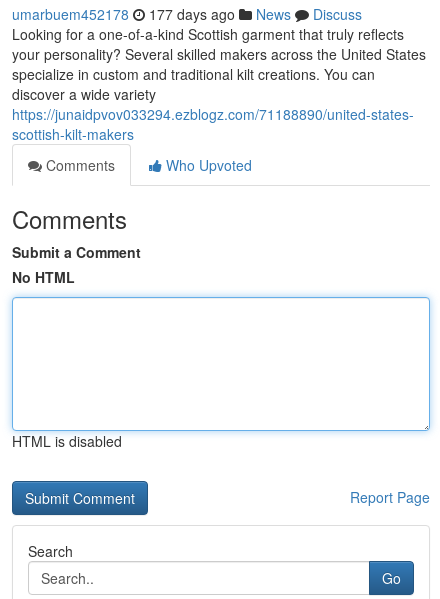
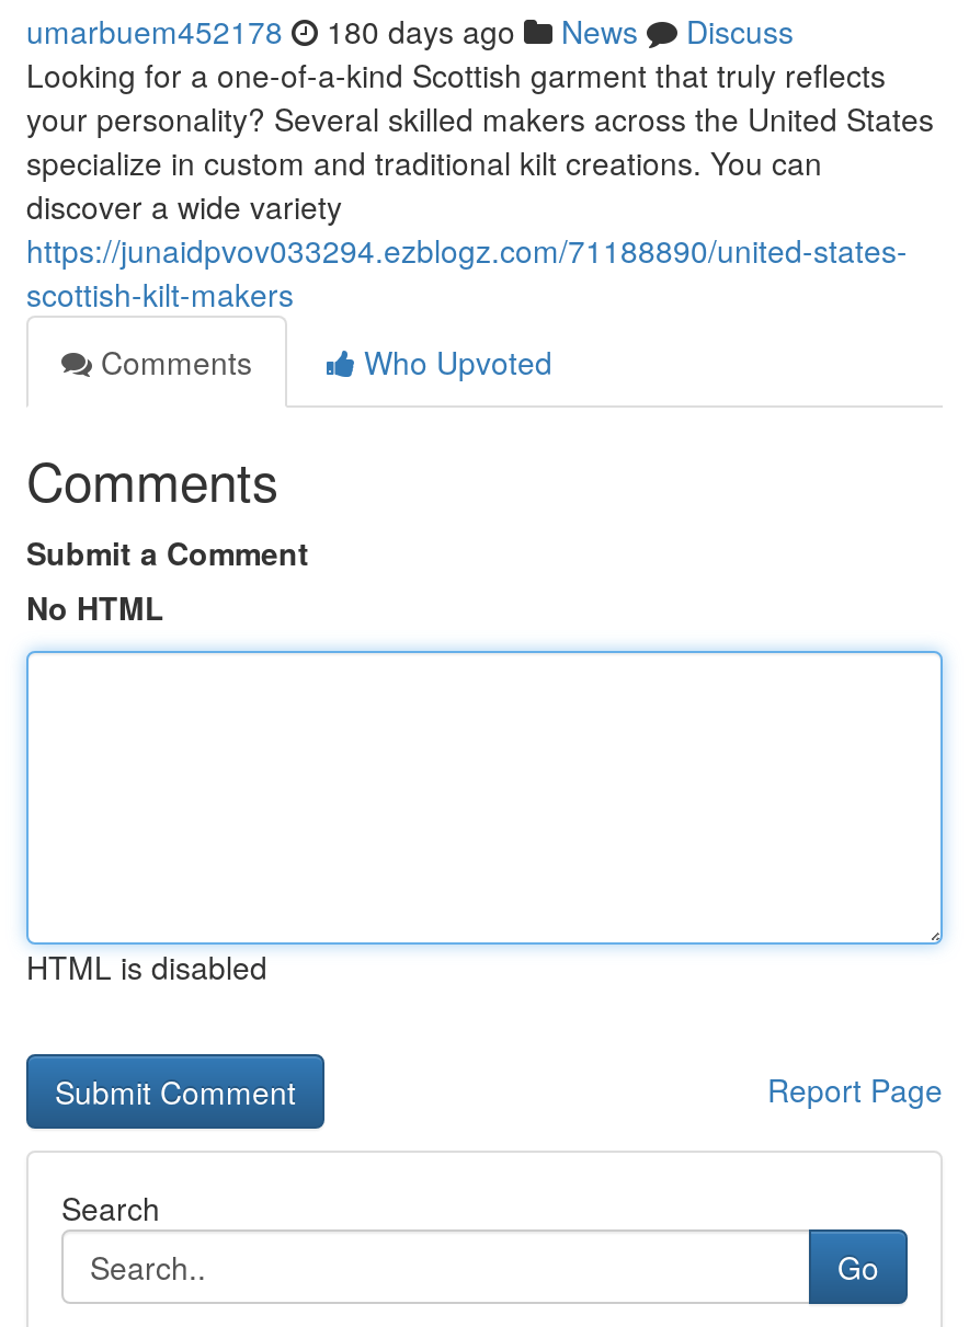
- umarbuem452178 177 days ago News Discuss
+ umarbuem452178 180 days ago News Discuss
